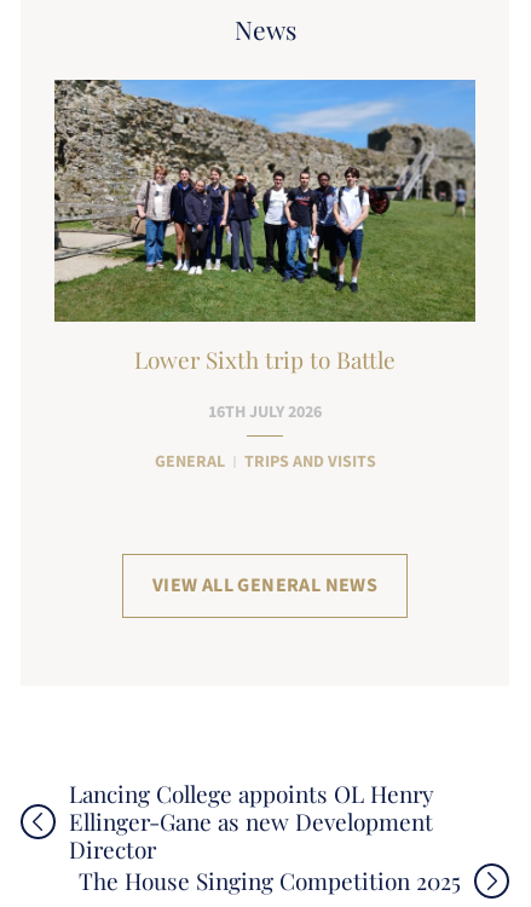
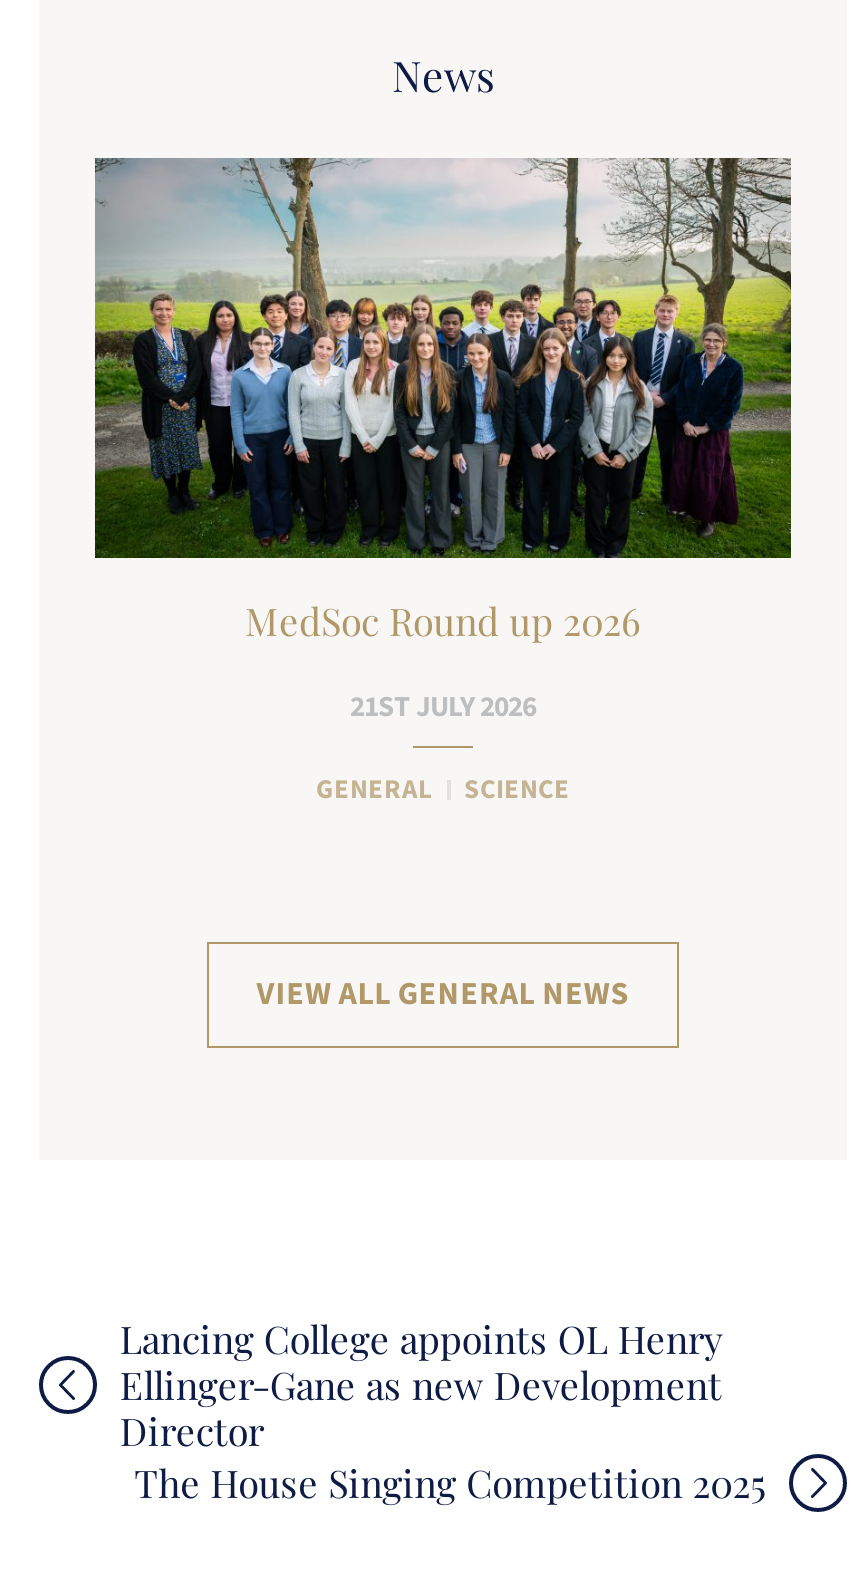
- [image]
- Lower Sixth trip to Battle
+ [image]
+ MedSoc Round up 2026

- 16TH JULY 2026
+ 21ST JULY 2026

- TRIPS AND VISITS
+ SCIENCE
